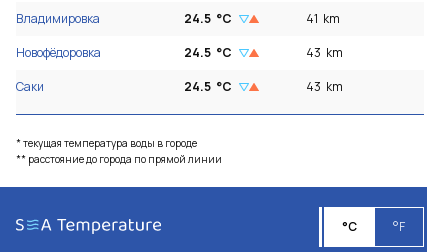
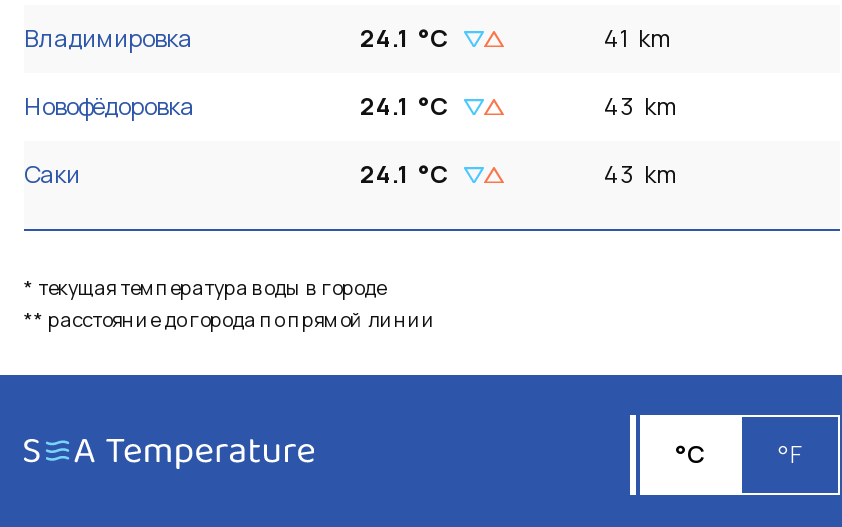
- 24.5 °C
+ 24.1 °C

- 24.5 °C
+ 24.1 °C

- 24.5 °C
+ 24.1 °C
